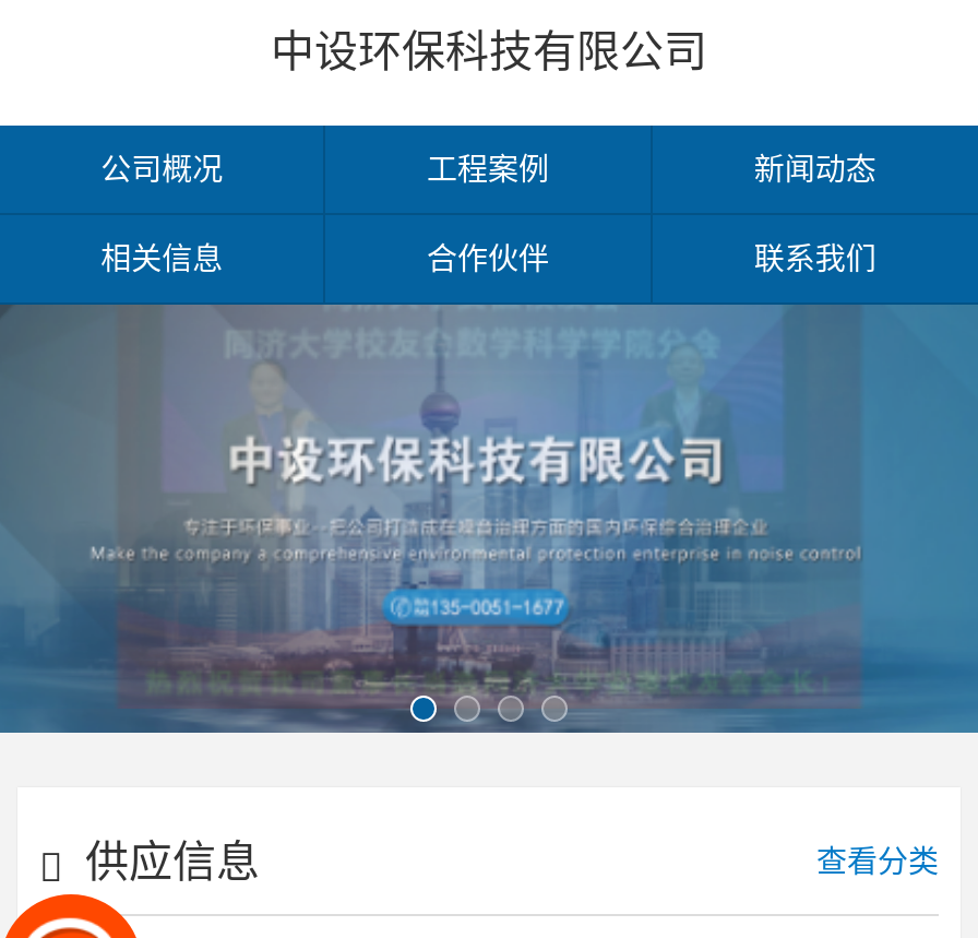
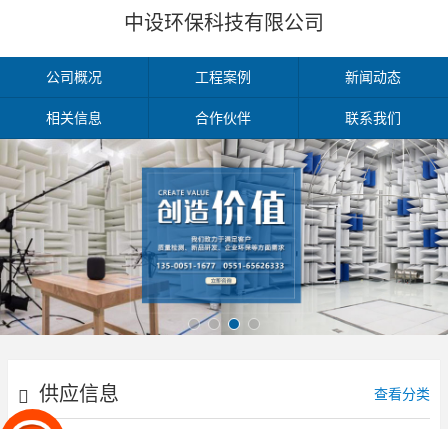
- [image]
+ [image]
